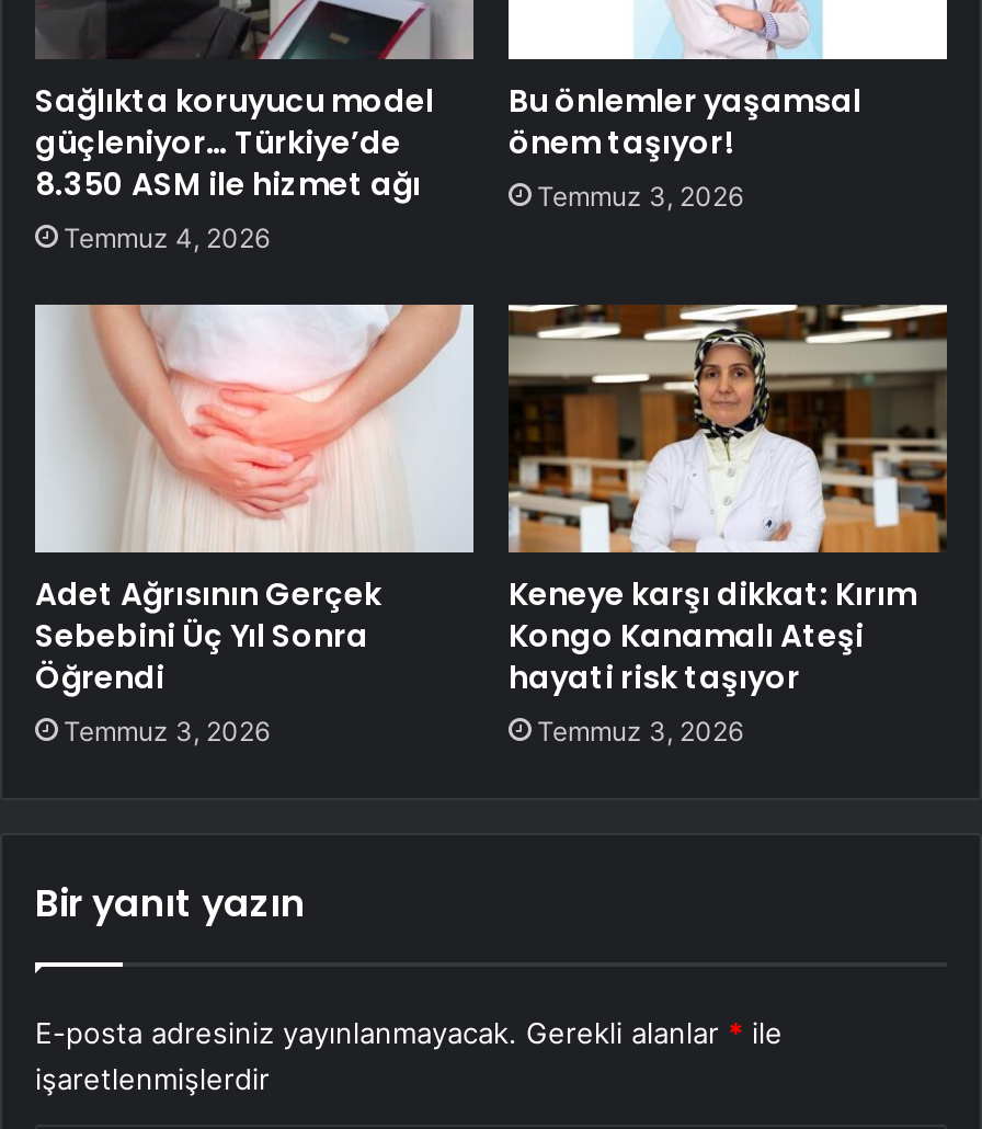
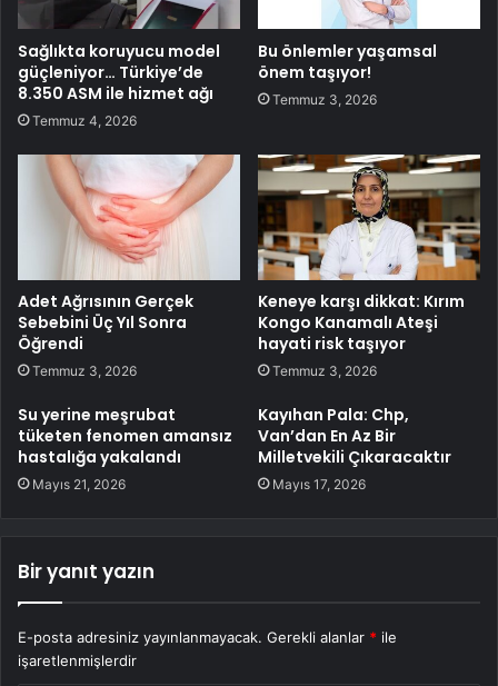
+ Su yerine meşrubat
+ tüketen fenomen amansız
+ hastalığa yakalandı
+ Mayıs 21, 2026

+ Kayıhan Pala: Chp,
+ Van’dan En Az Bir
+ Milletvekili Çıkaracaktır
+ Mayıs 17, 2026
